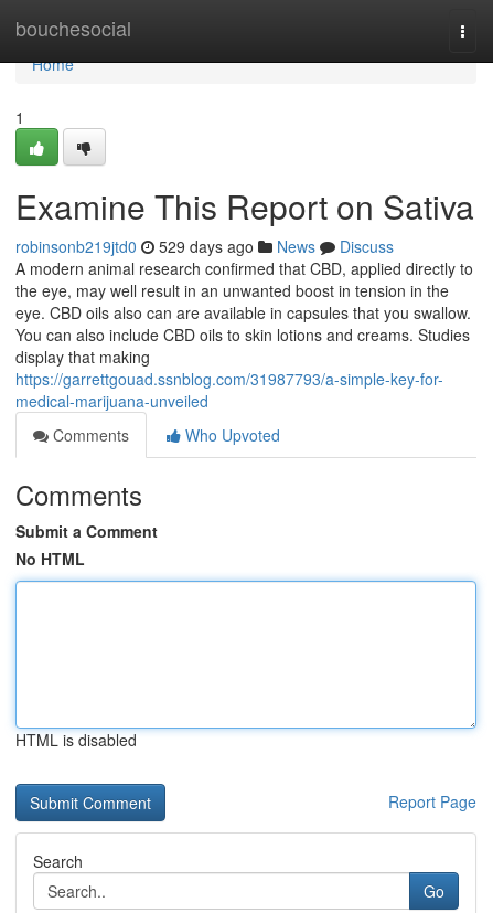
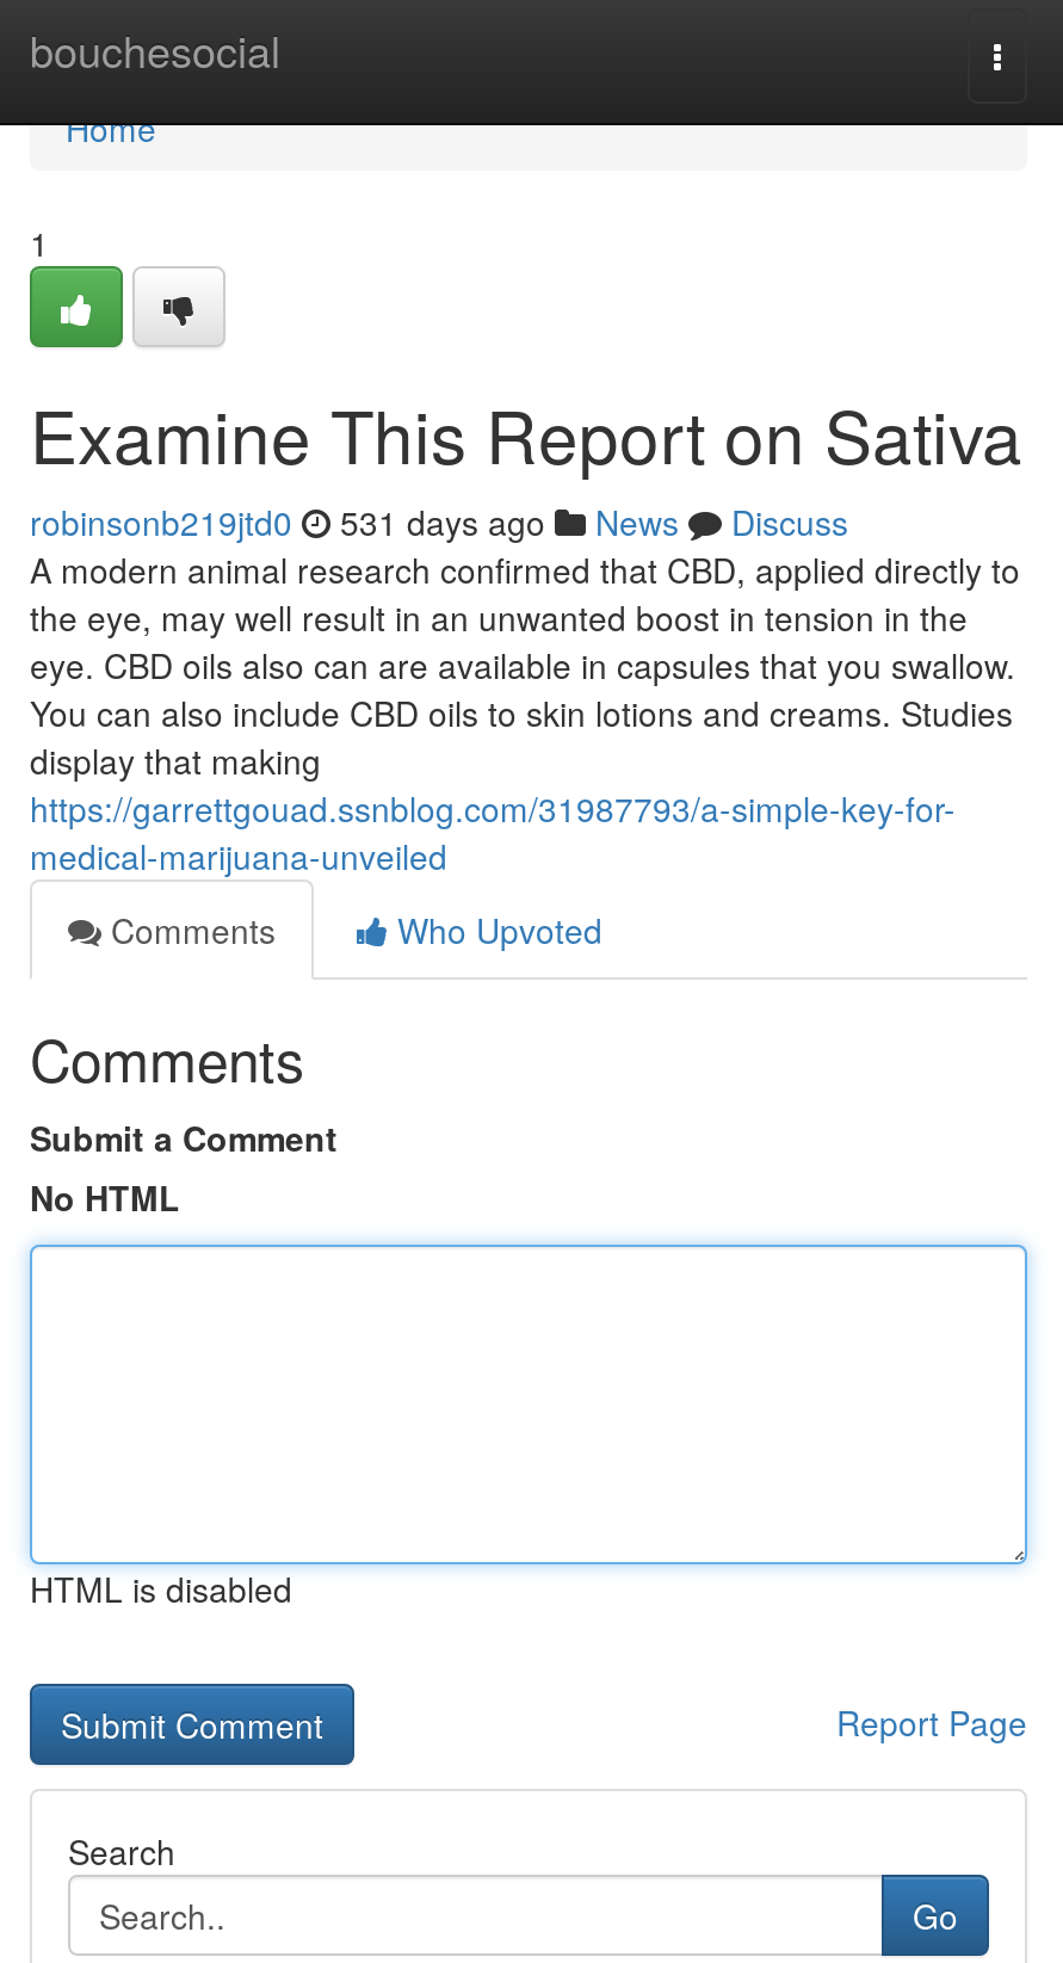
- robinsonb219jtd0 529 days ago News Discuss
+ robinsonb219jtd0 531 days ago News Discuss
